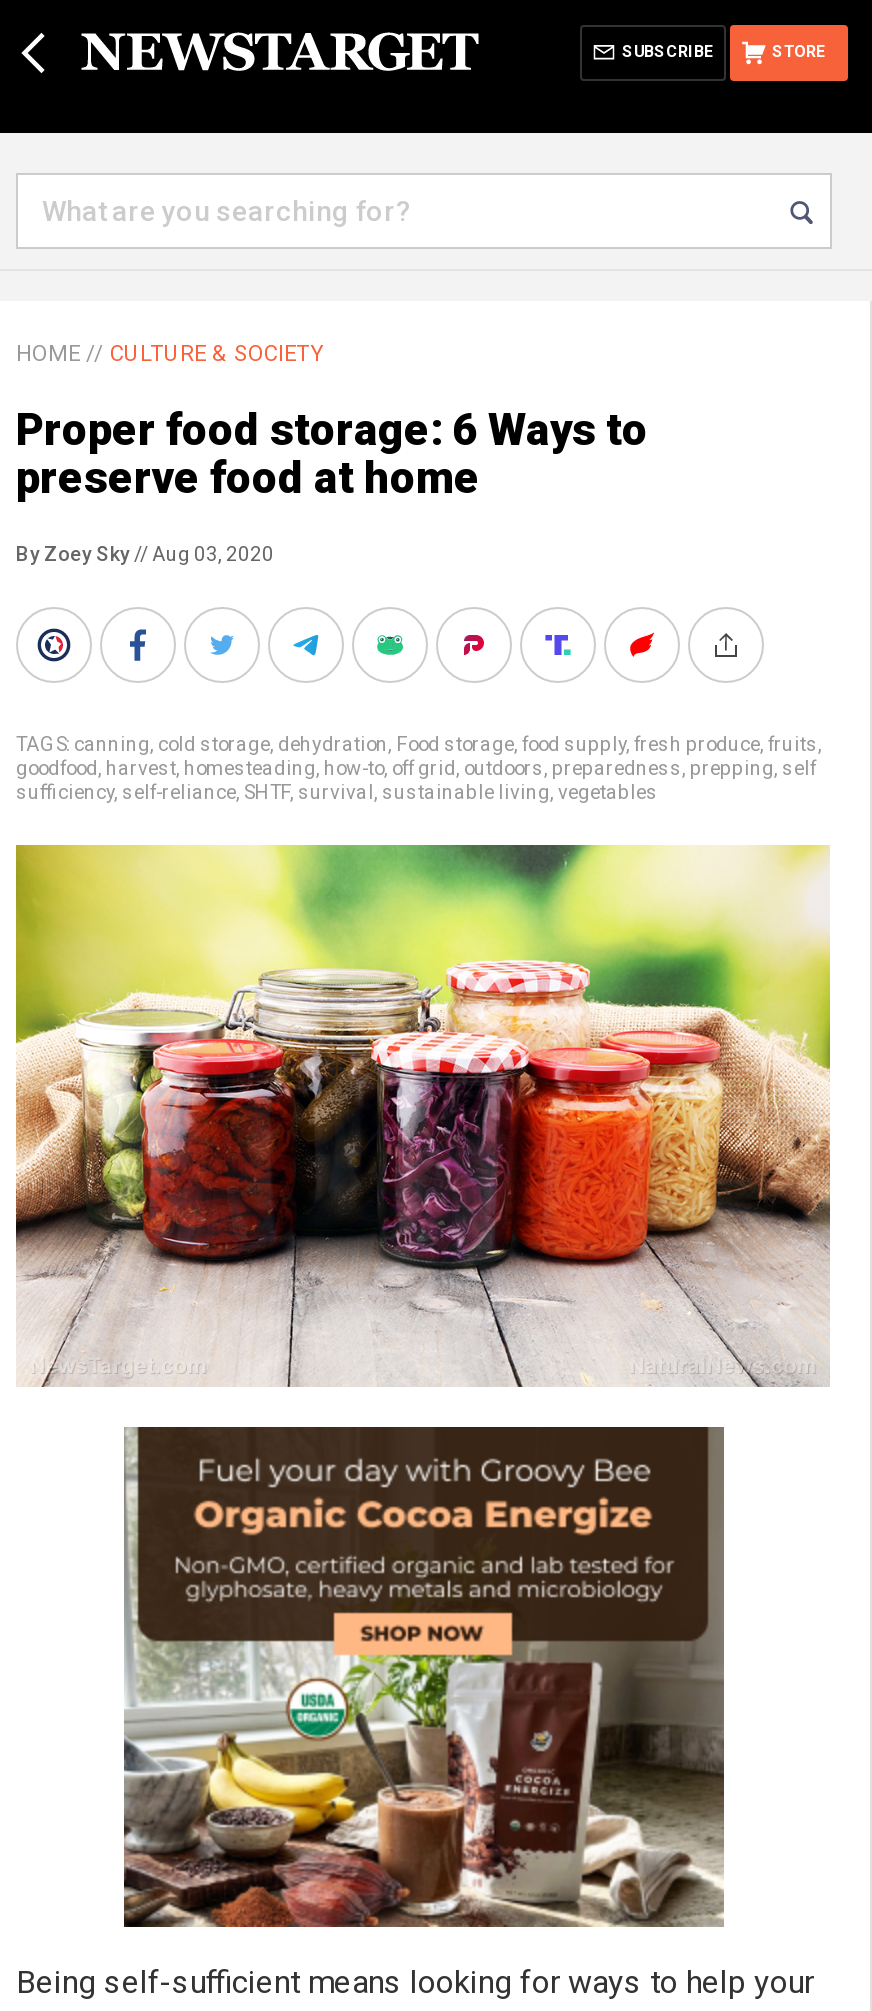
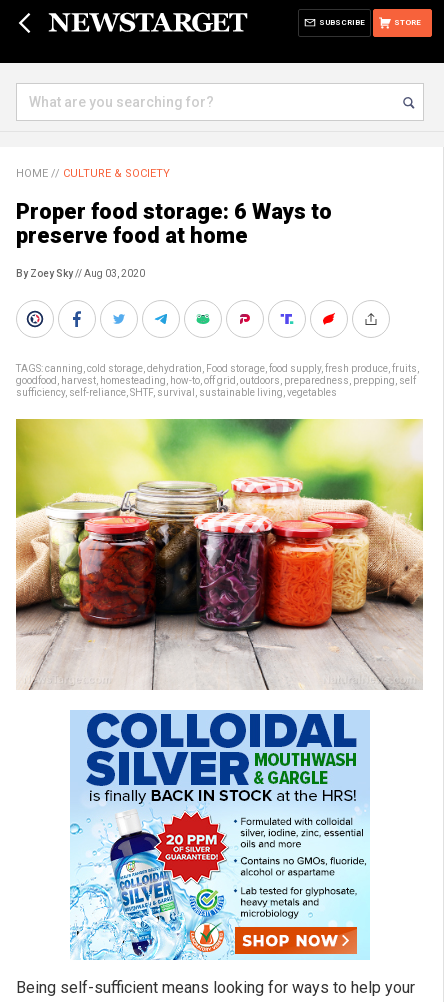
- [image]
+ [image]
